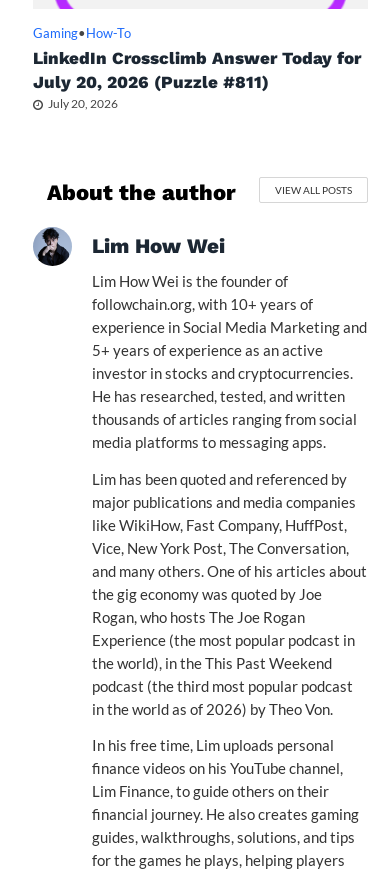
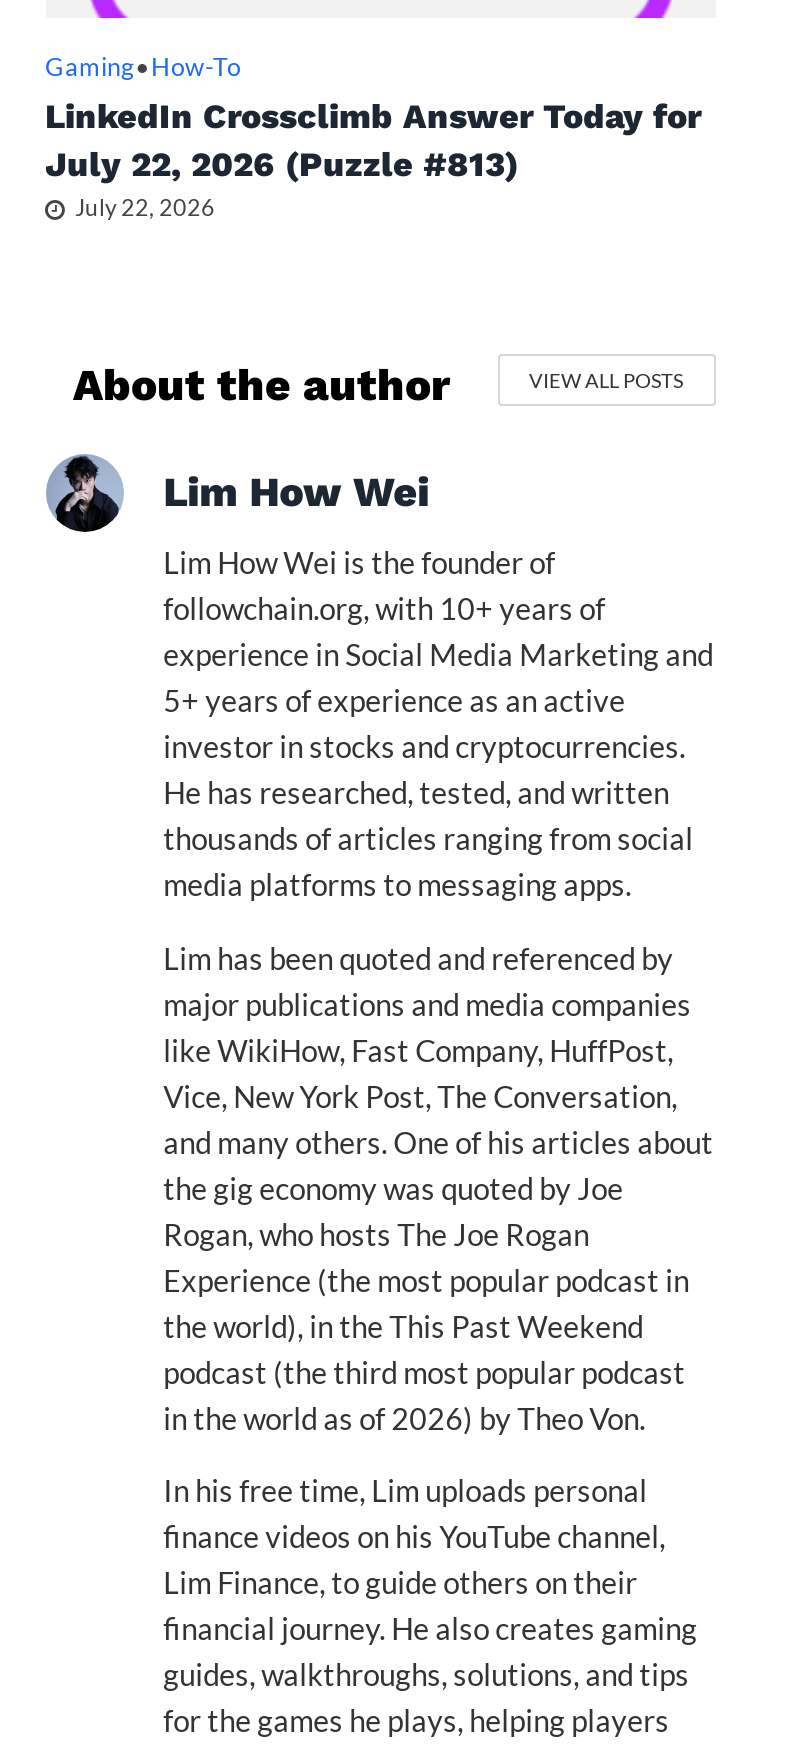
- July 20, 2026 (Puzzle #811)
+ July 22, 2026 (Puzzle #813)

- July 20, 2026
+ July 22, 2026
